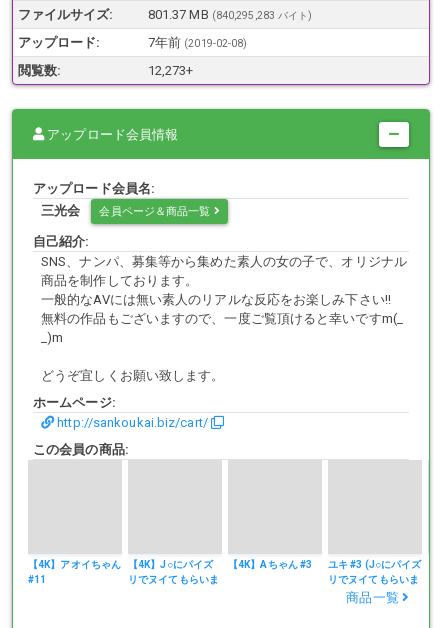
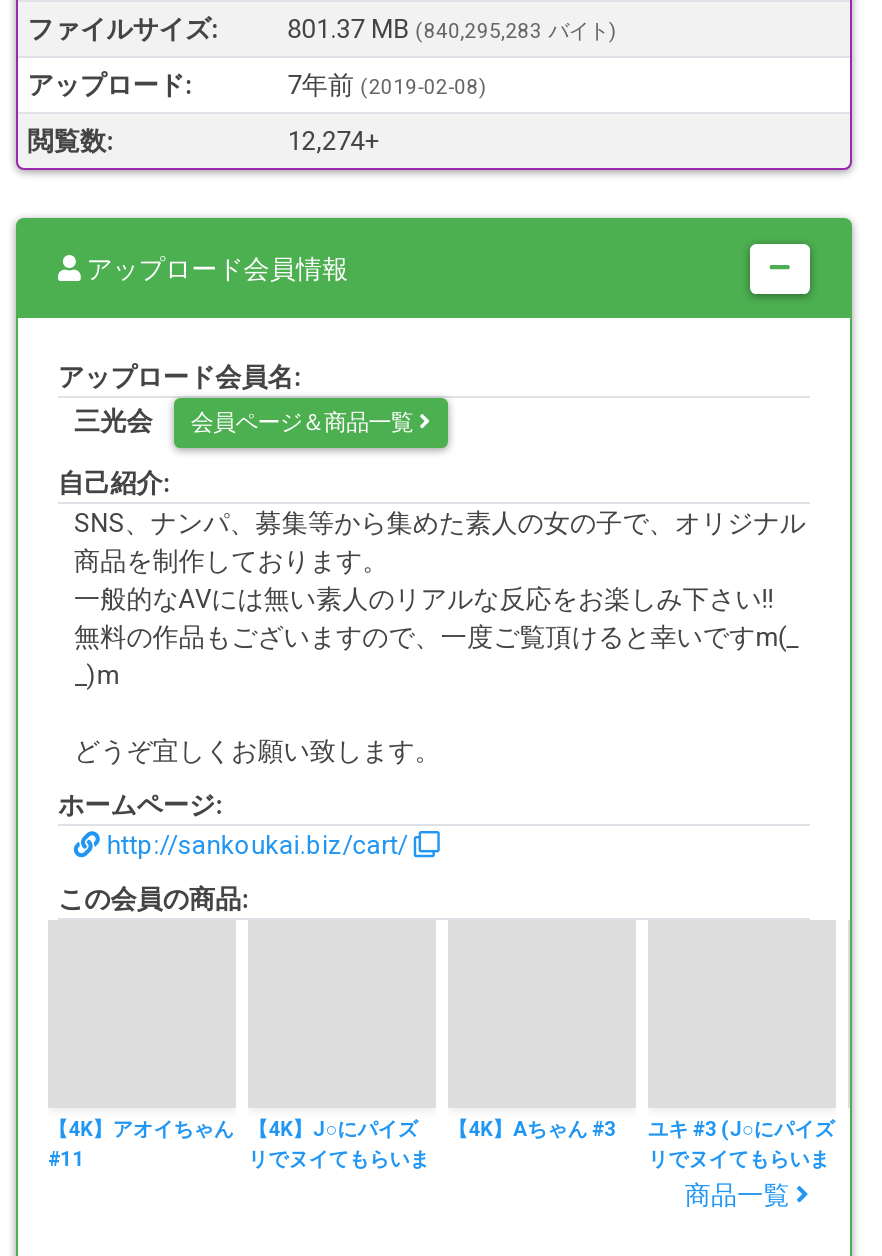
- 12,273+
+ 12,274+
